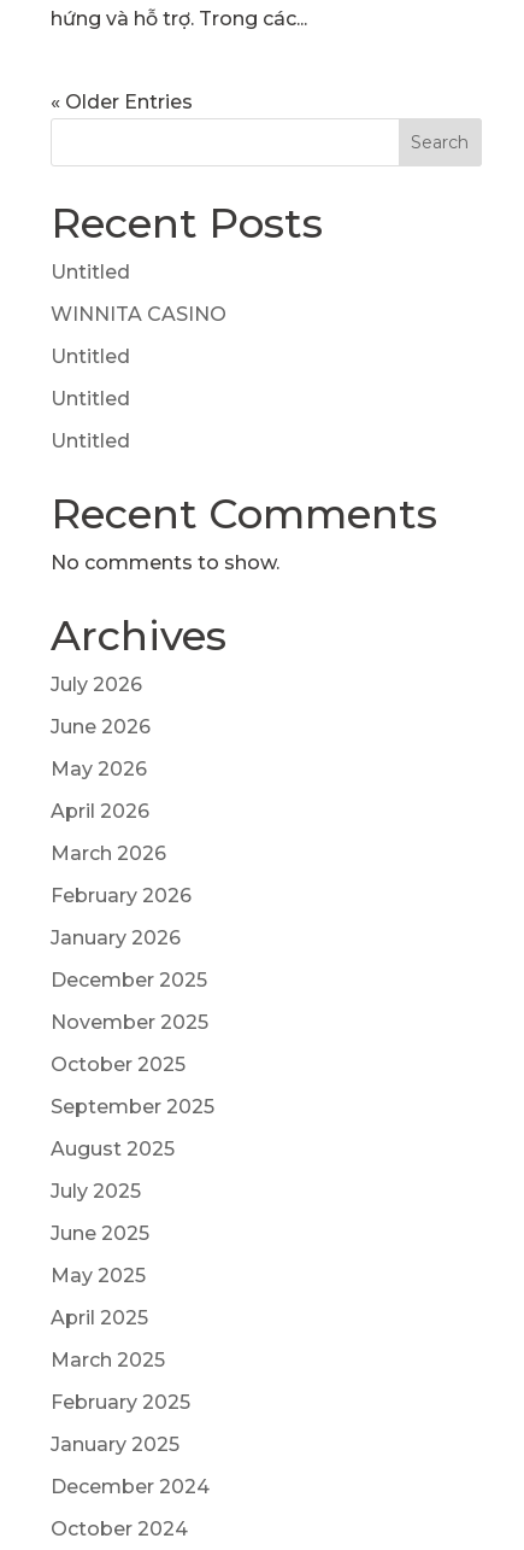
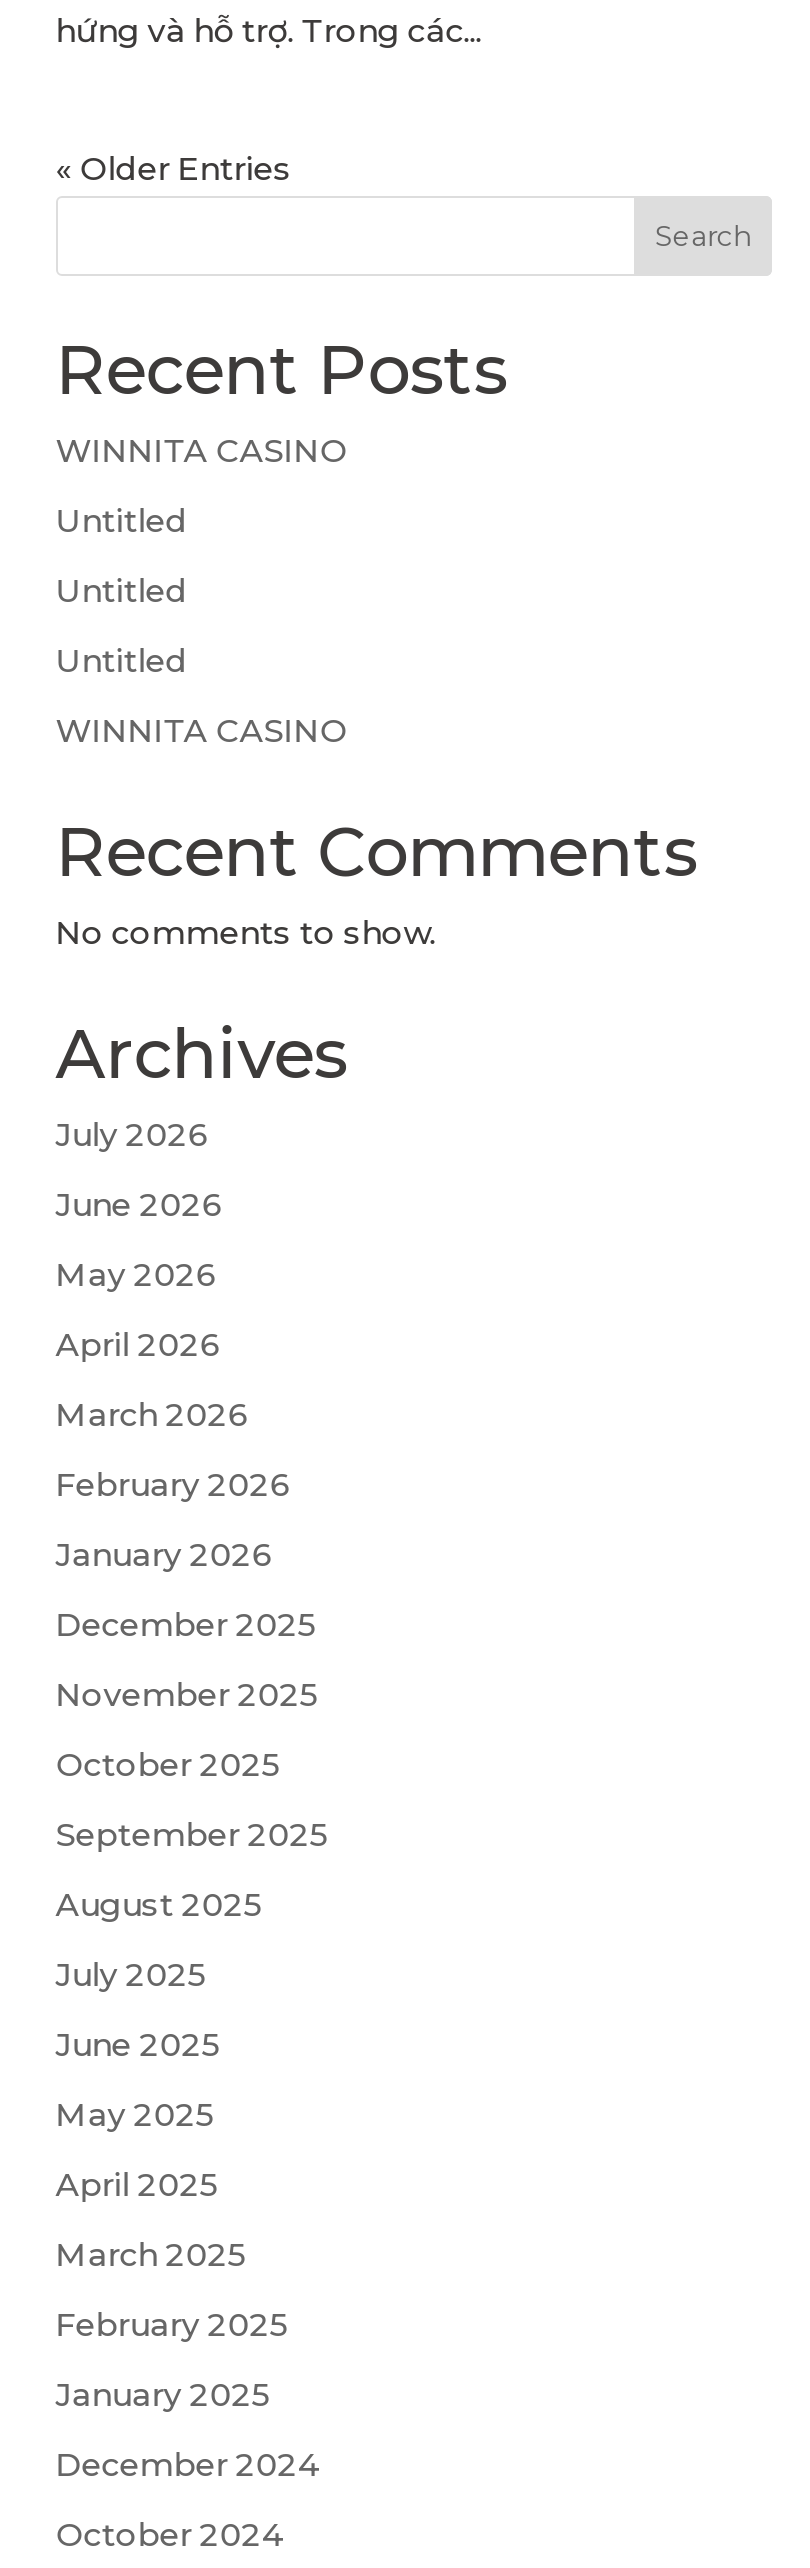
- Untitled

moved up: WINNITA CASINO | Untitled | Untitled | Untitled

+ WINNITA CASINO
